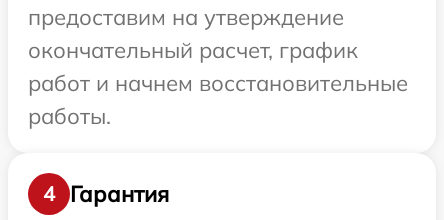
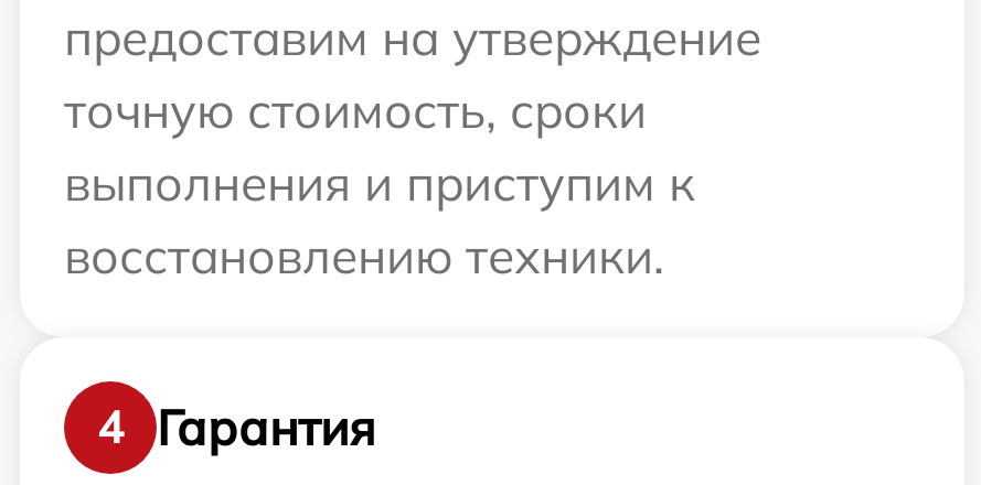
- окончательный расчет, график
- работ и начнем восстановительные
- работы.
+ точную стоимость, сроки
+ выполнения и приступим к
+ восстановлению техники.
